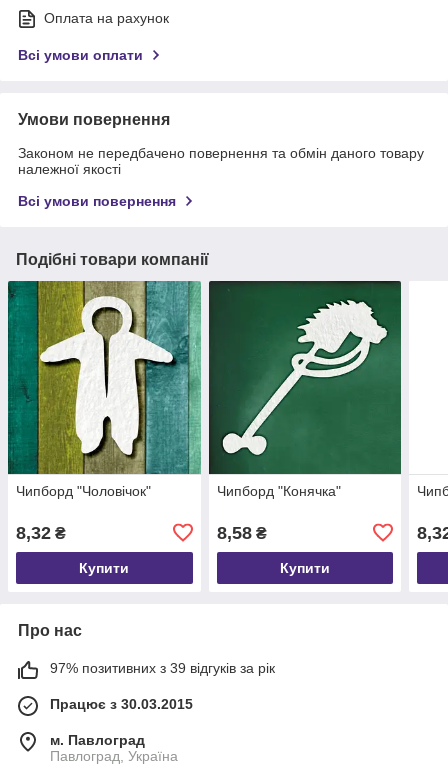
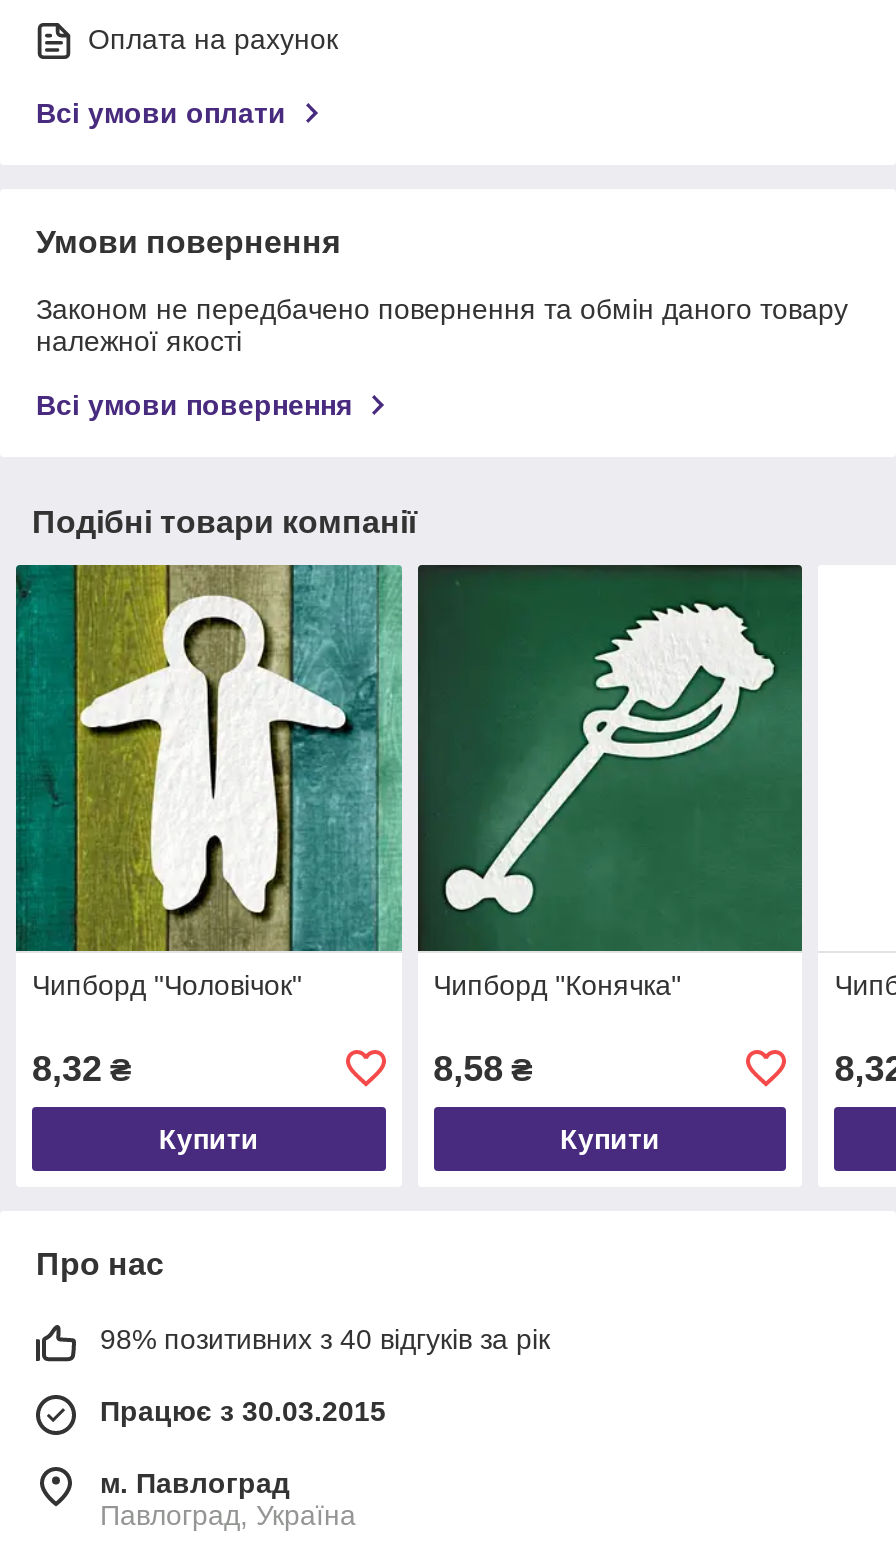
- 97% позитивних з 39 відгуків за рік
+ 98% позитивних з 40 відгуків за рік
